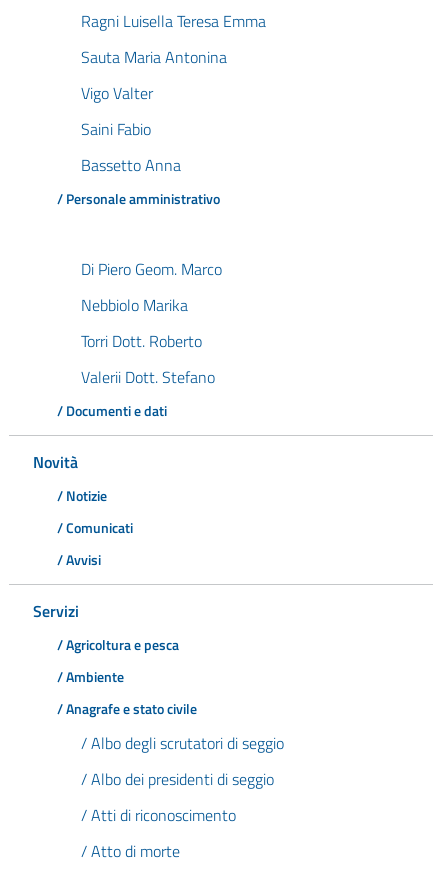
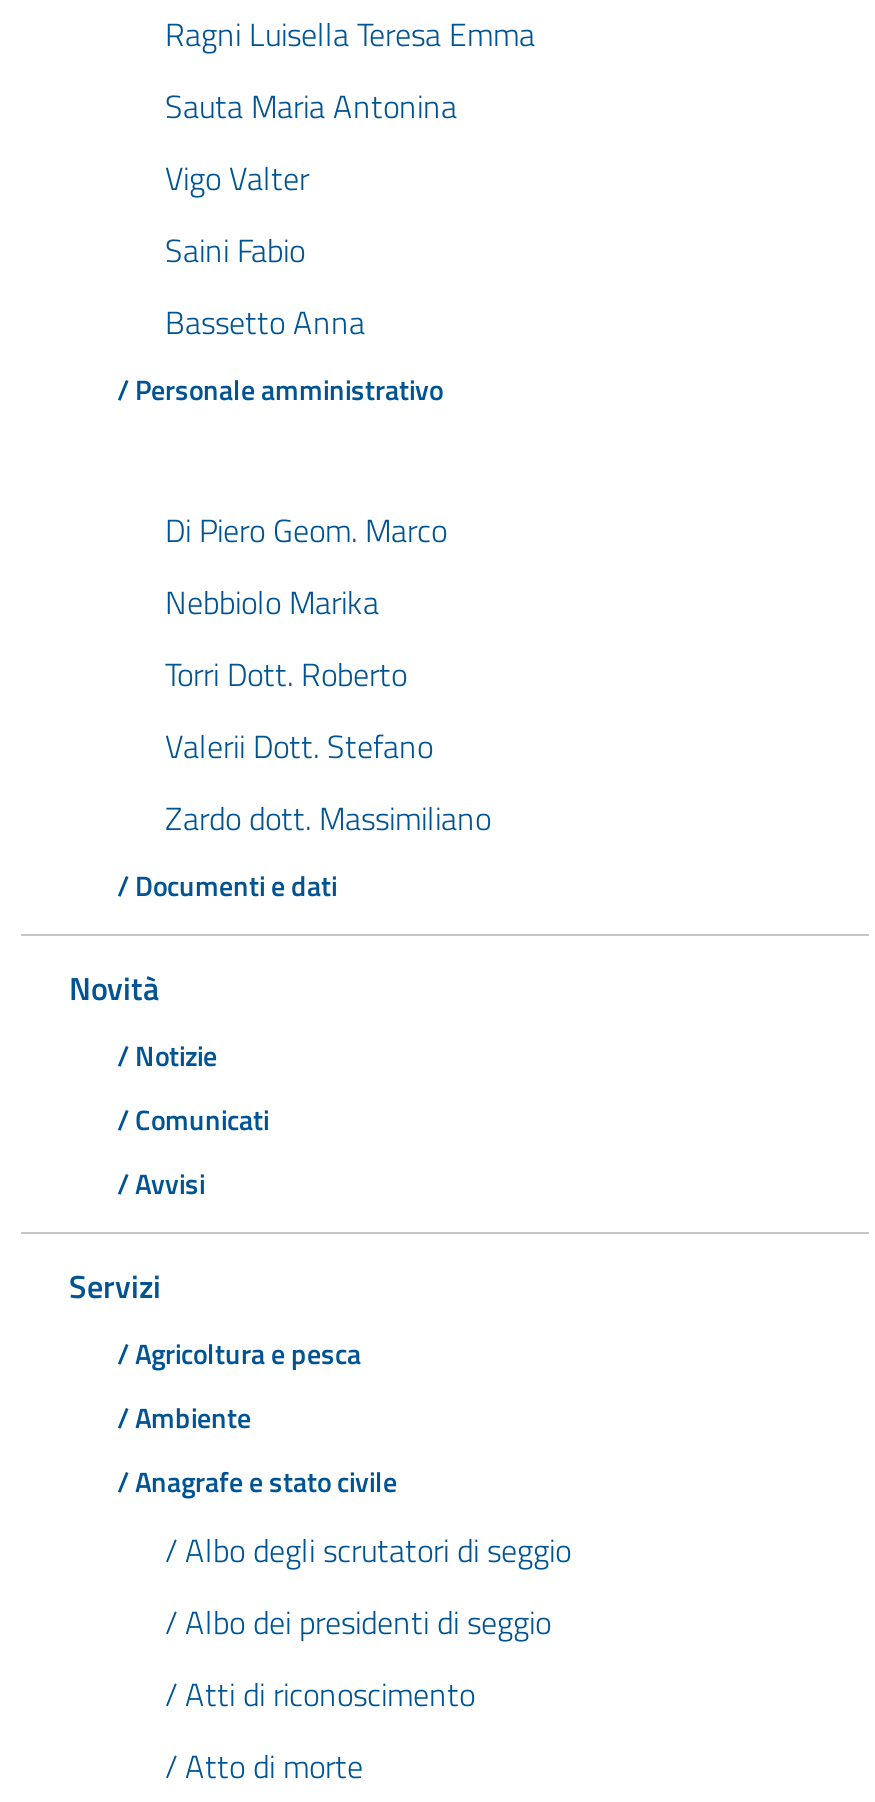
+ Zardo dott. Massimiliano
